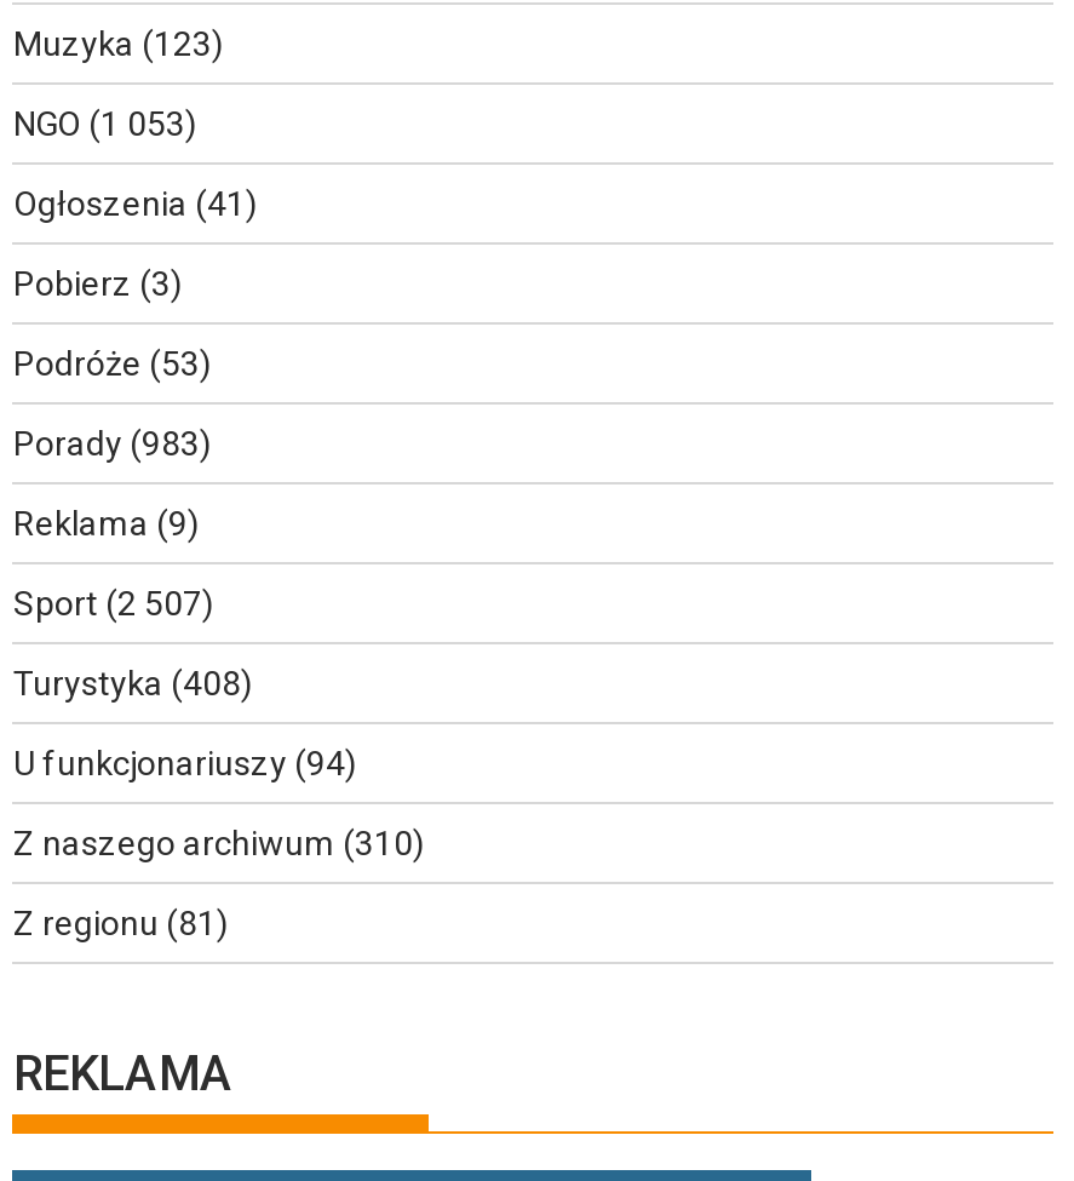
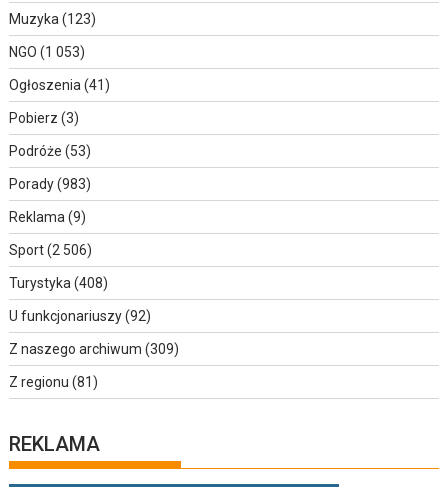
- Sport (2 507)
+ Sport (2 506)

- U funkcjonariuszy (94)
+ U funkcjonariuszy (92)

- Z naszego archiwum (310)
+ Z naszego archiwum (309)
